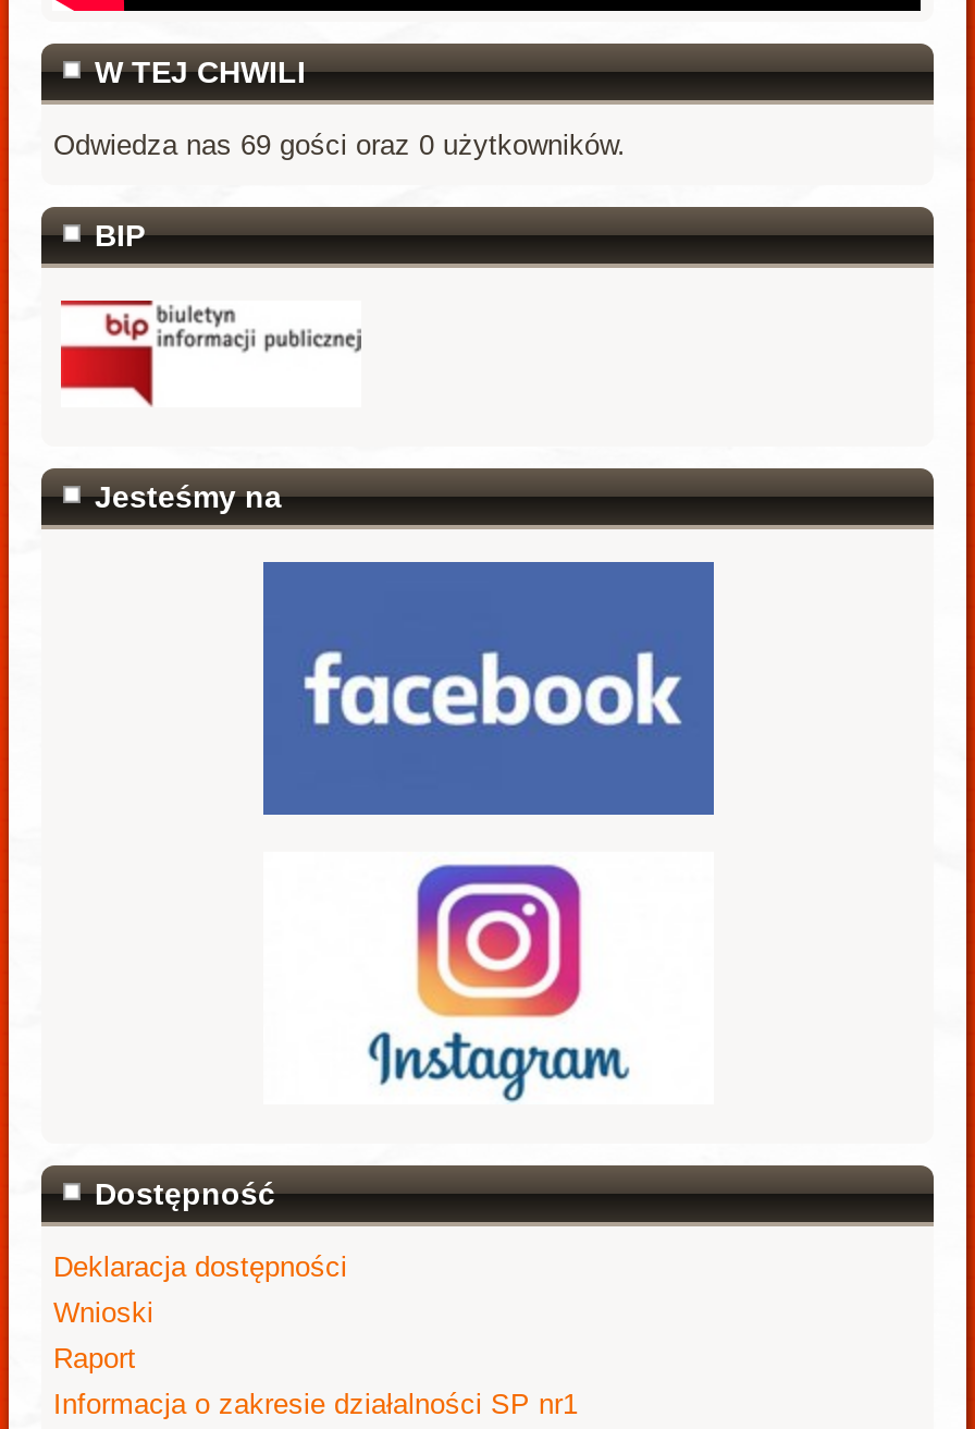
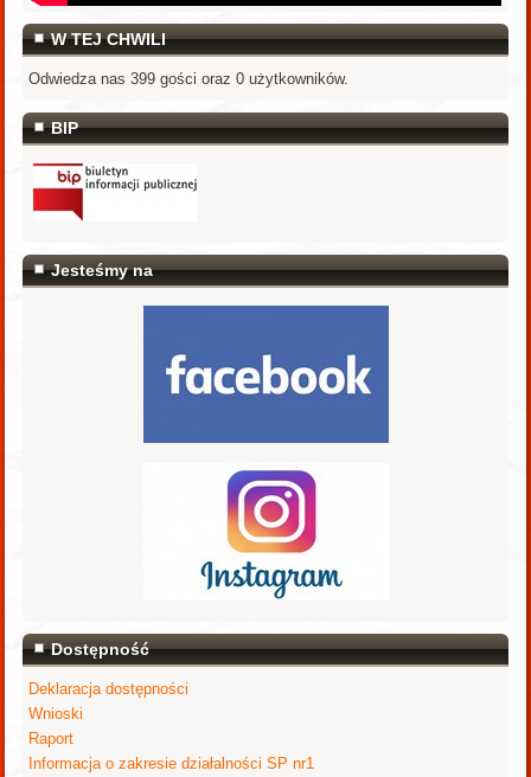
- Odwiedza nas 69 gości oraz 0 użytkowników.
+ Odwiedza nas 399 gości oraz 0 użytkowników.
